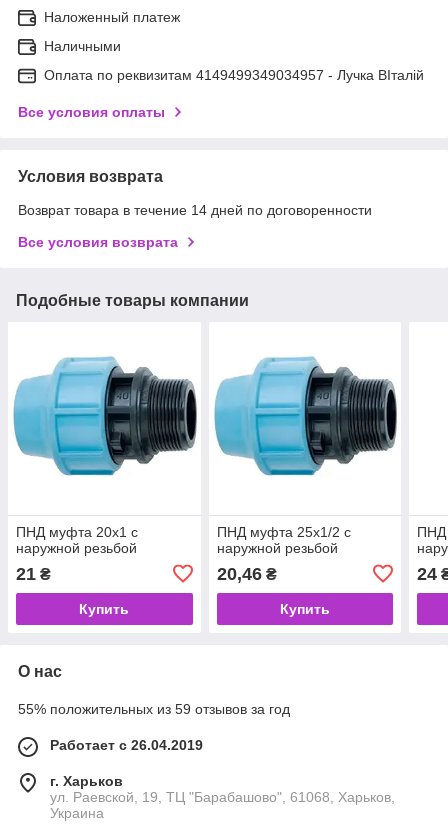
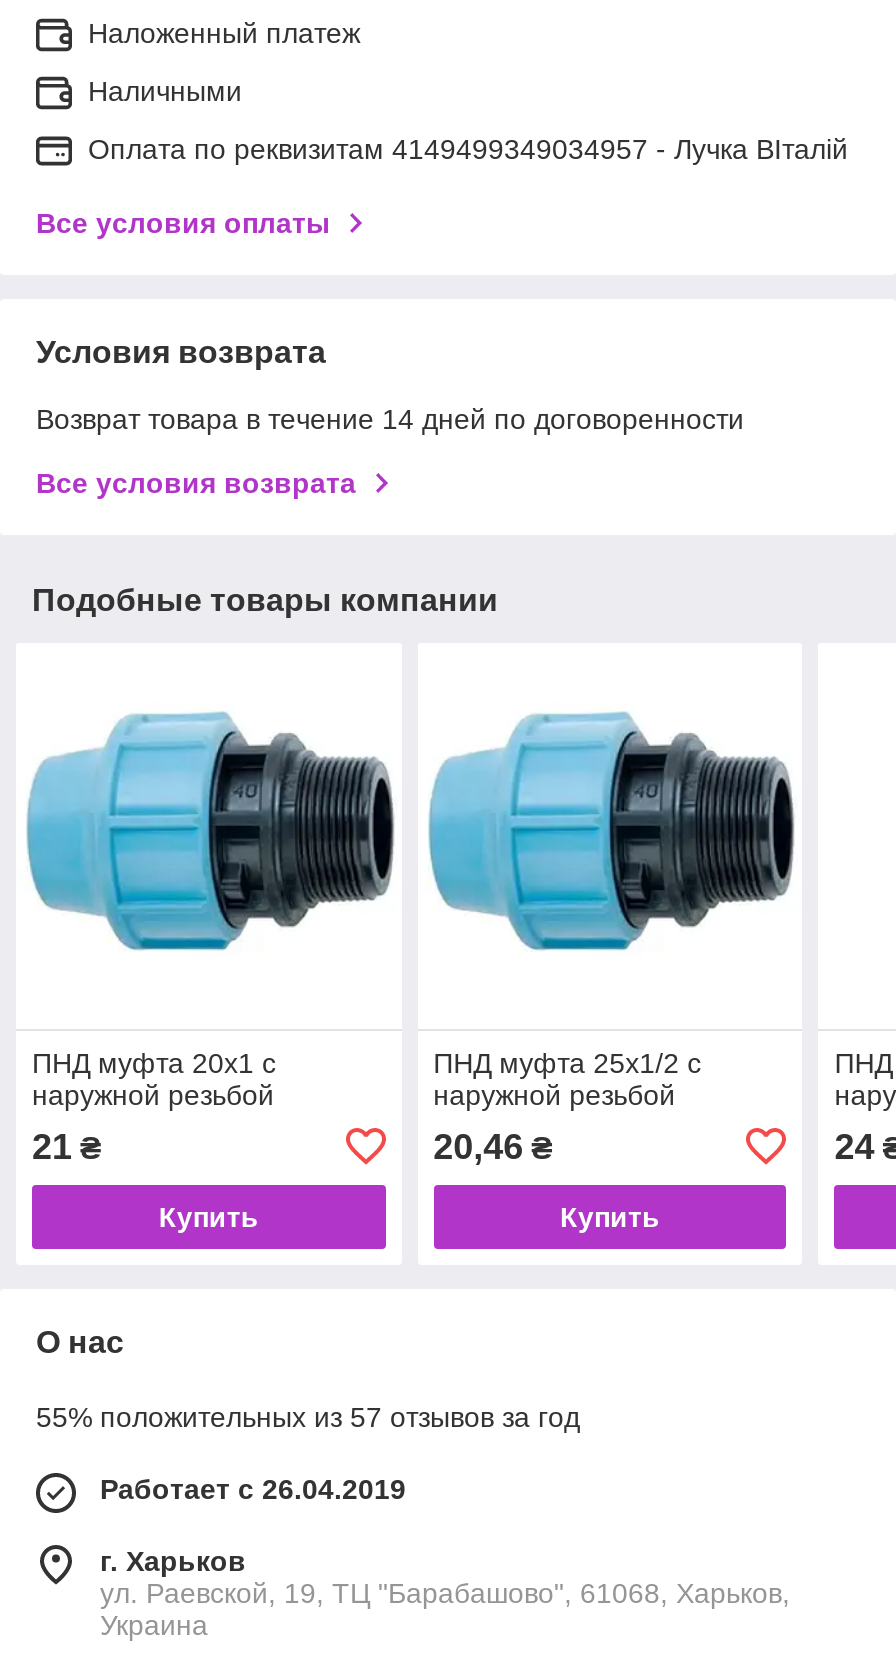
- 55% положительных из 59 отзывов за год
+ 55% положительных из 57 отзывов за год
